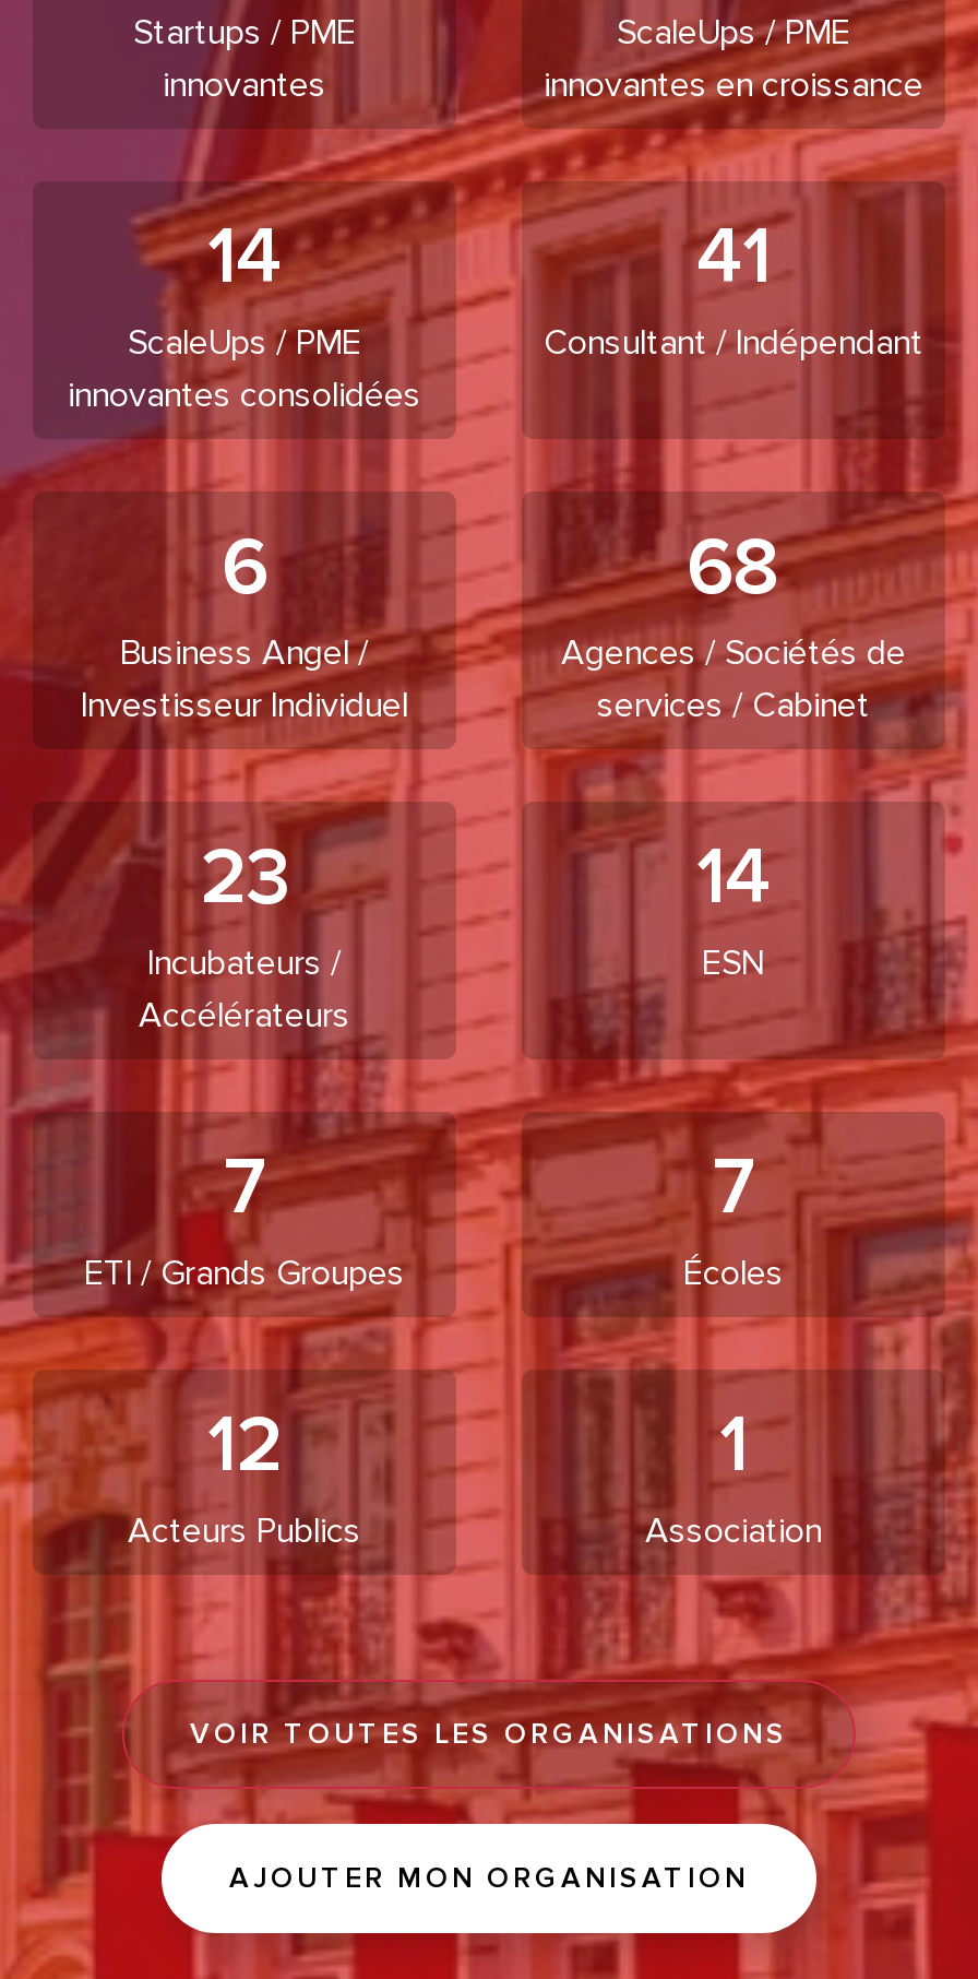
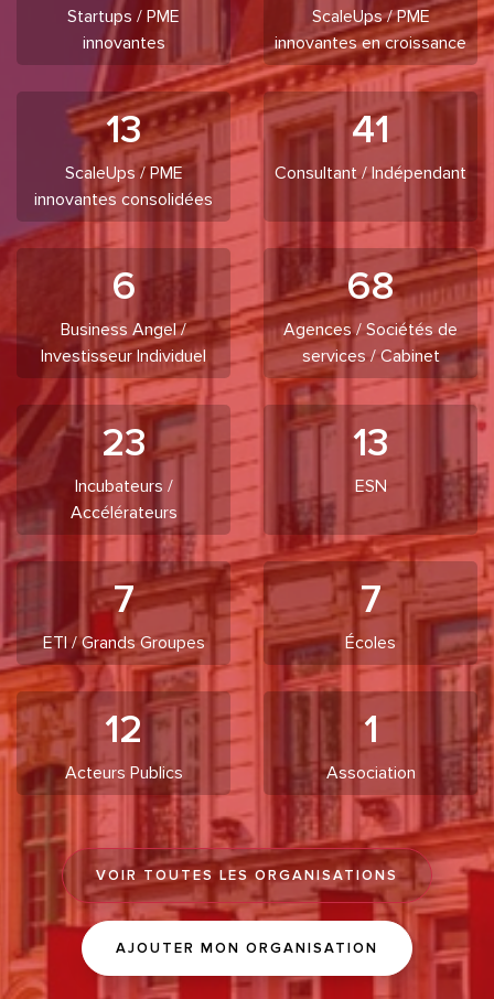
- 14
+ 13

- 14
+ 13
